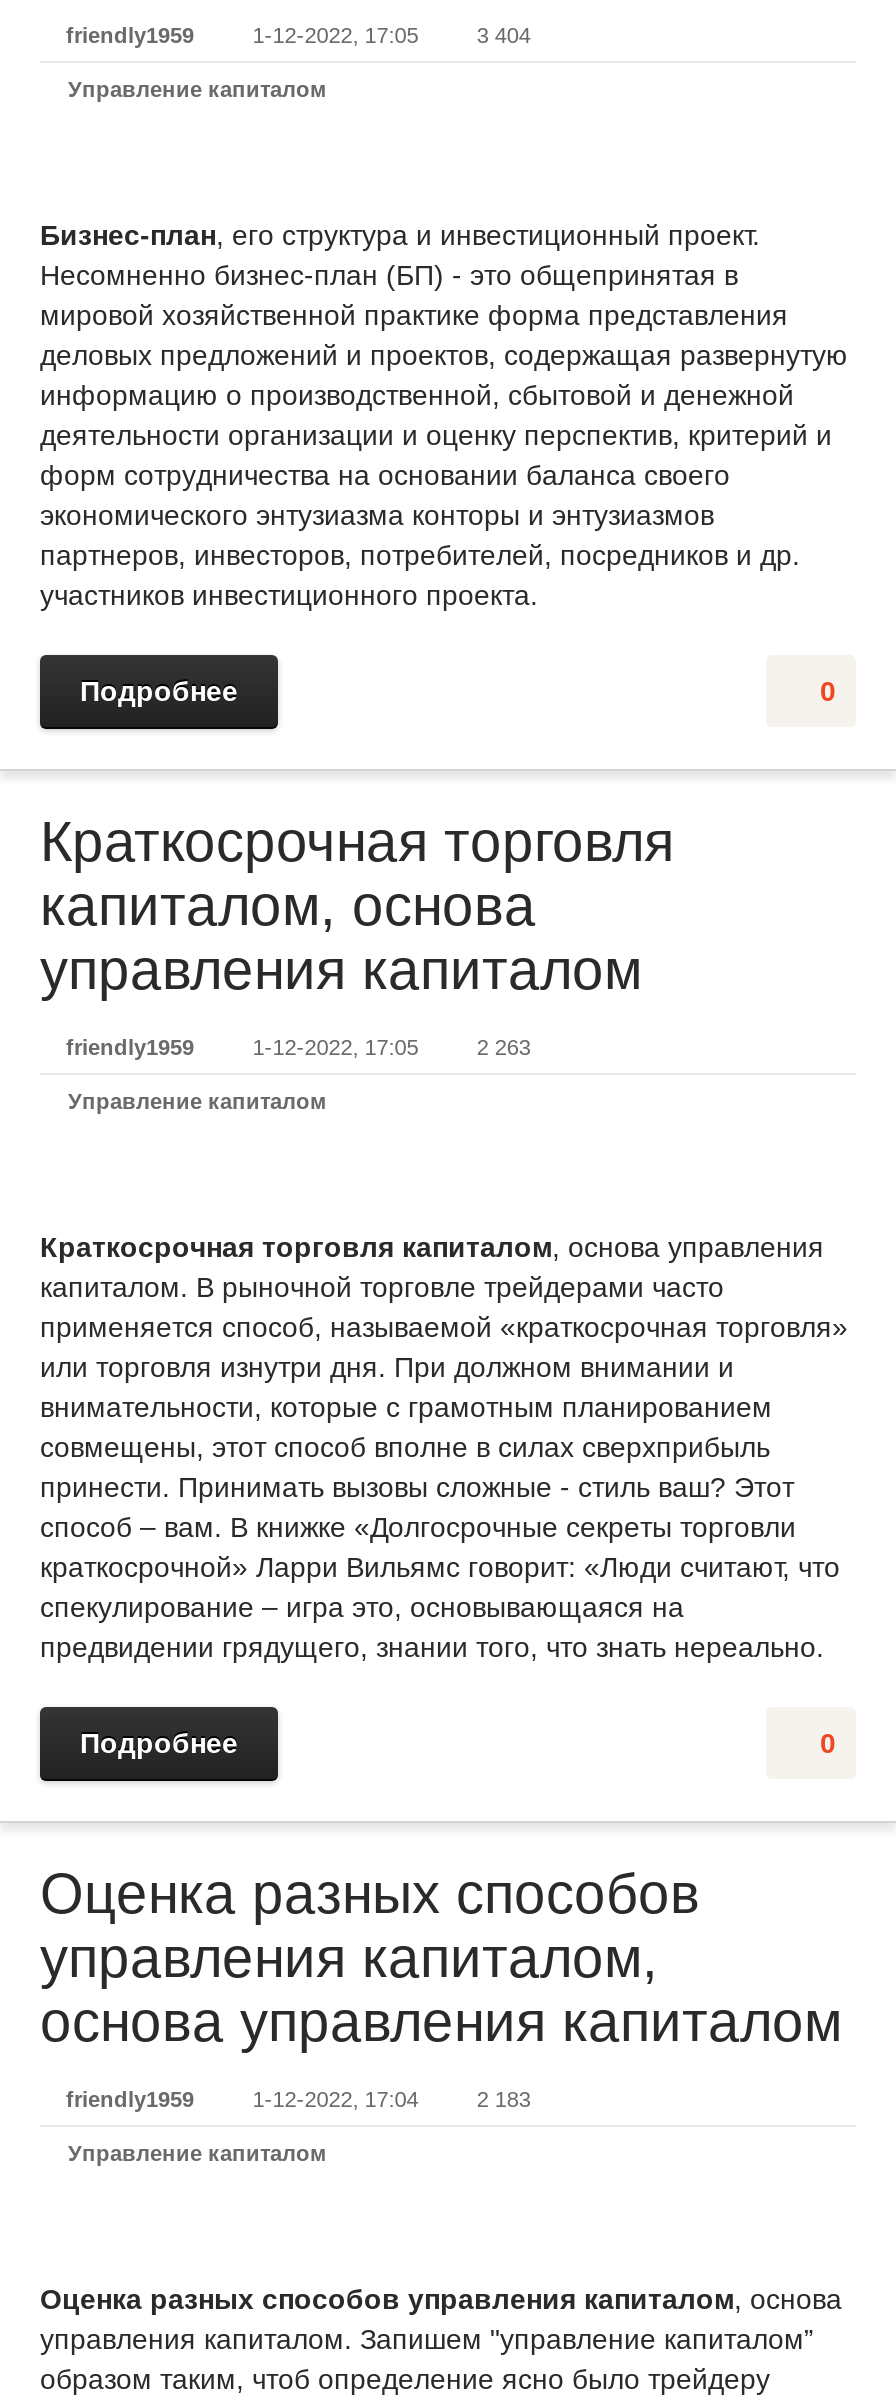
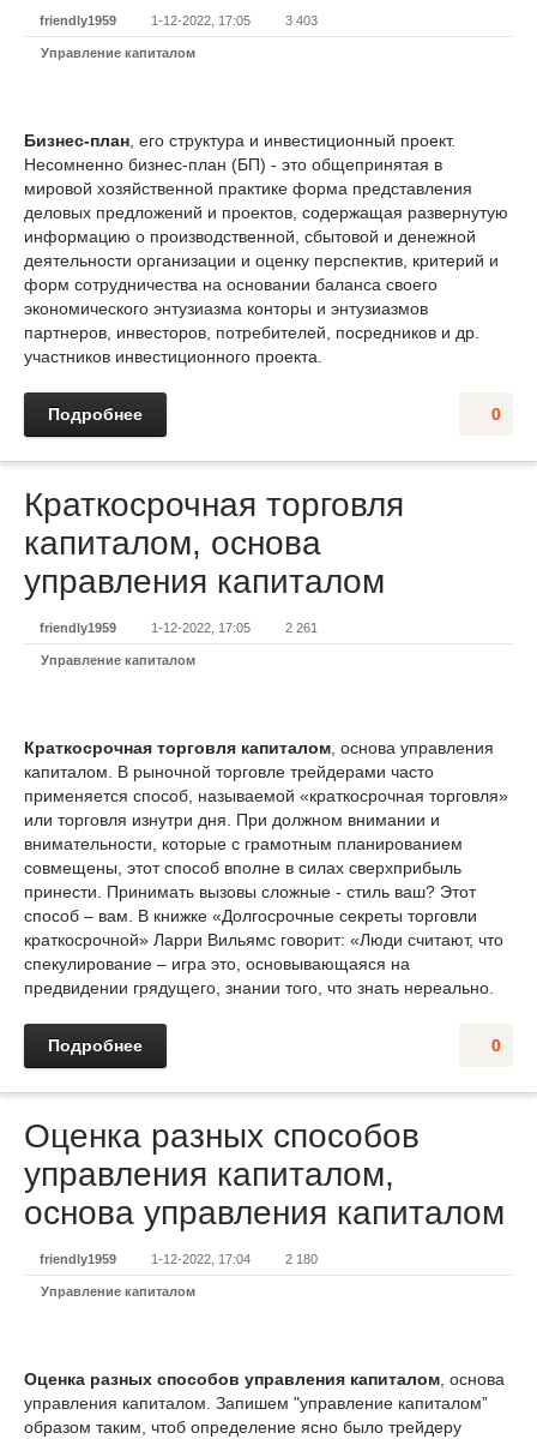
- 3 404
+ 3 403

- 2 263
+ 2 261

- 2 183
+ 2 180
